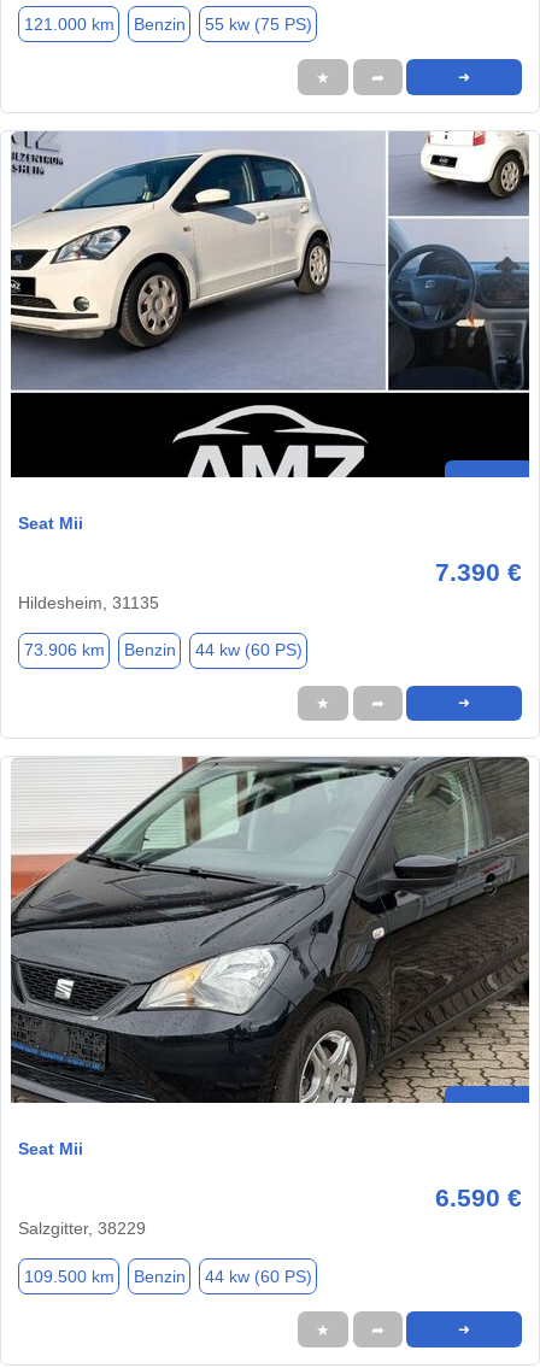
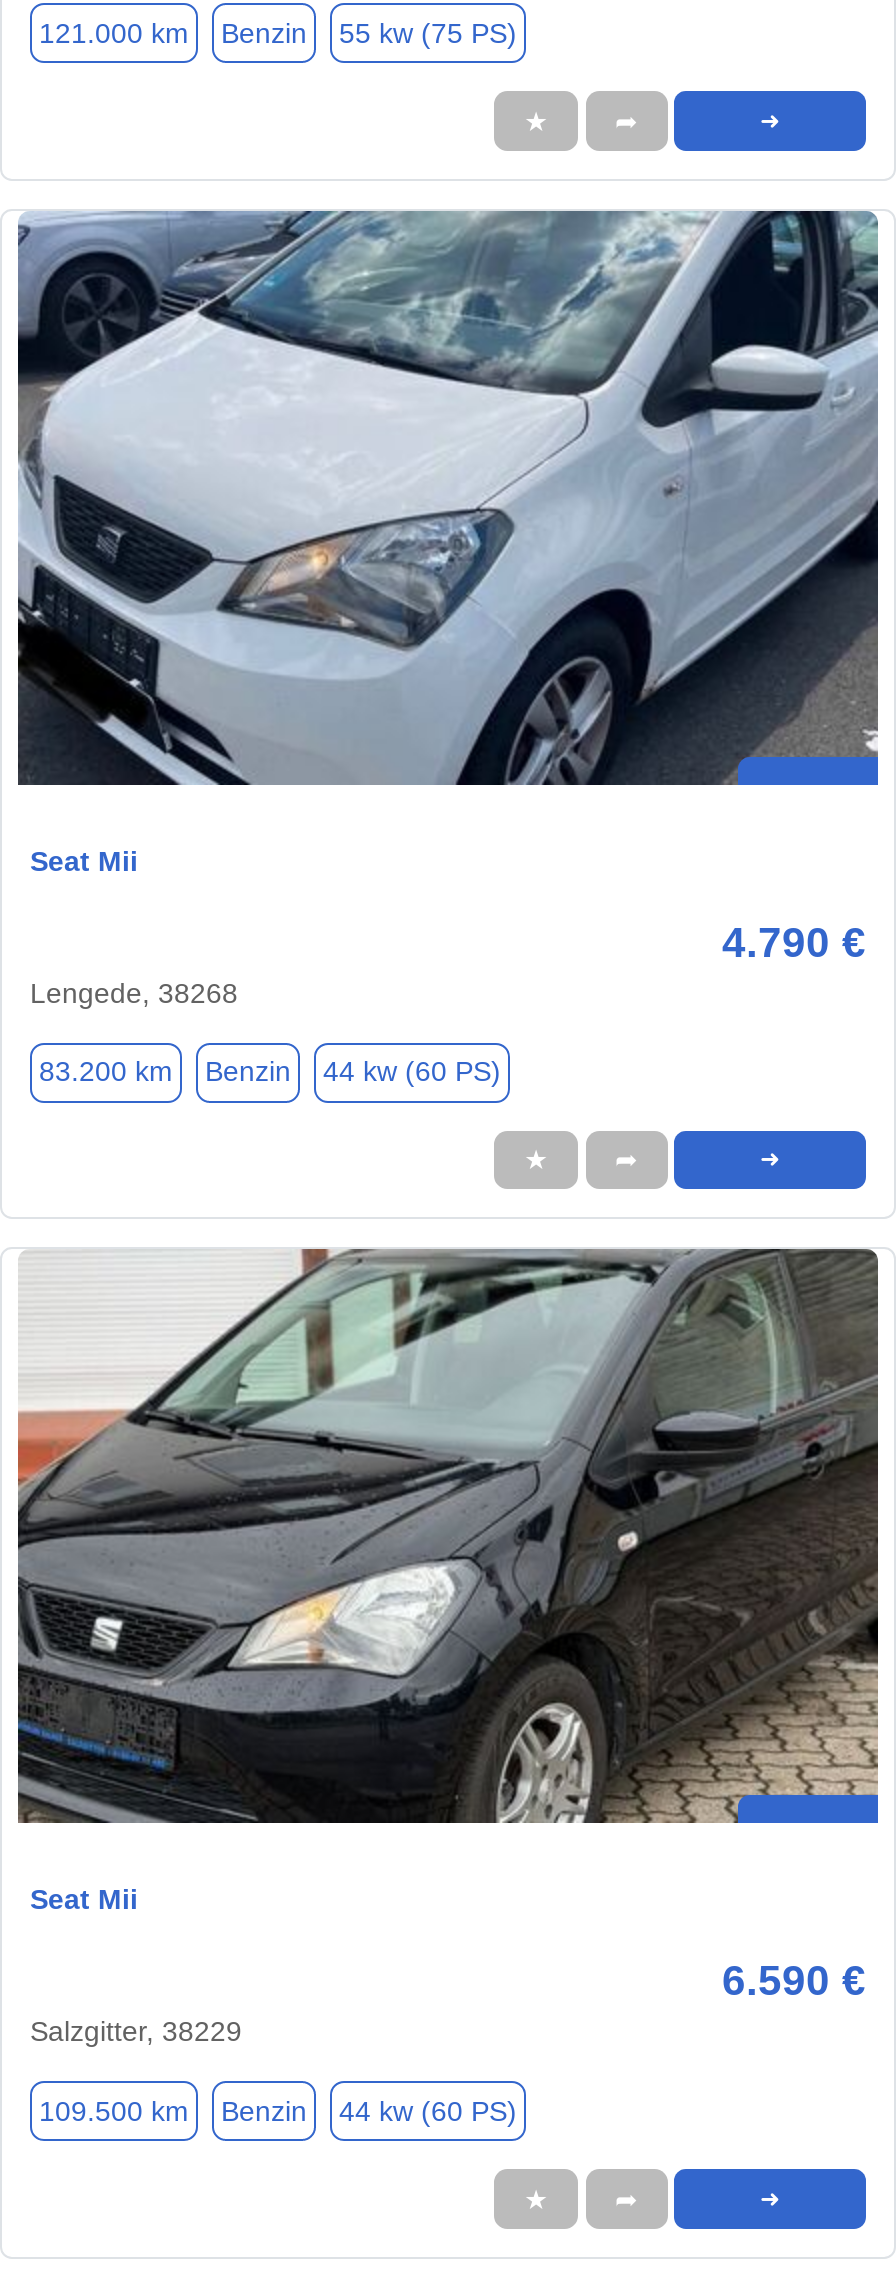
- [image]
+ [image]

- 7.390 €
- Hildesheim, 31135
+ 4.790 €
+ Lengede, 38268

- 73.906 km Benzin 44 kw (60 PS)
+ 83.200 km Benzin 44 kw (60 PS)
